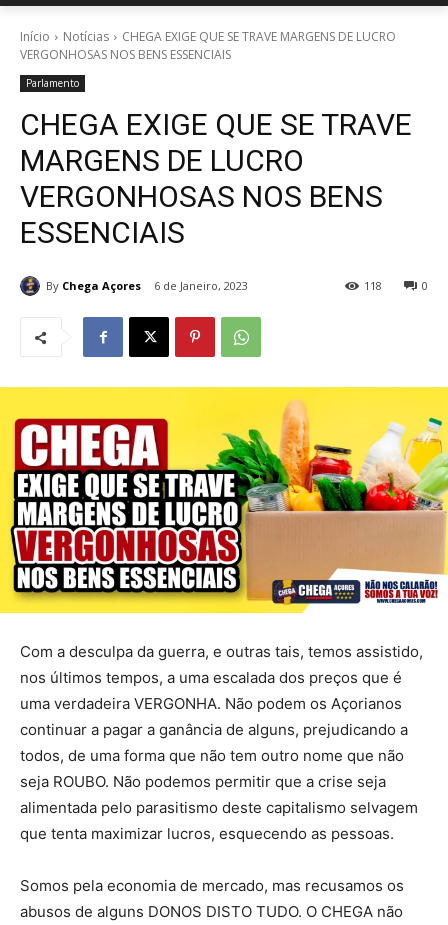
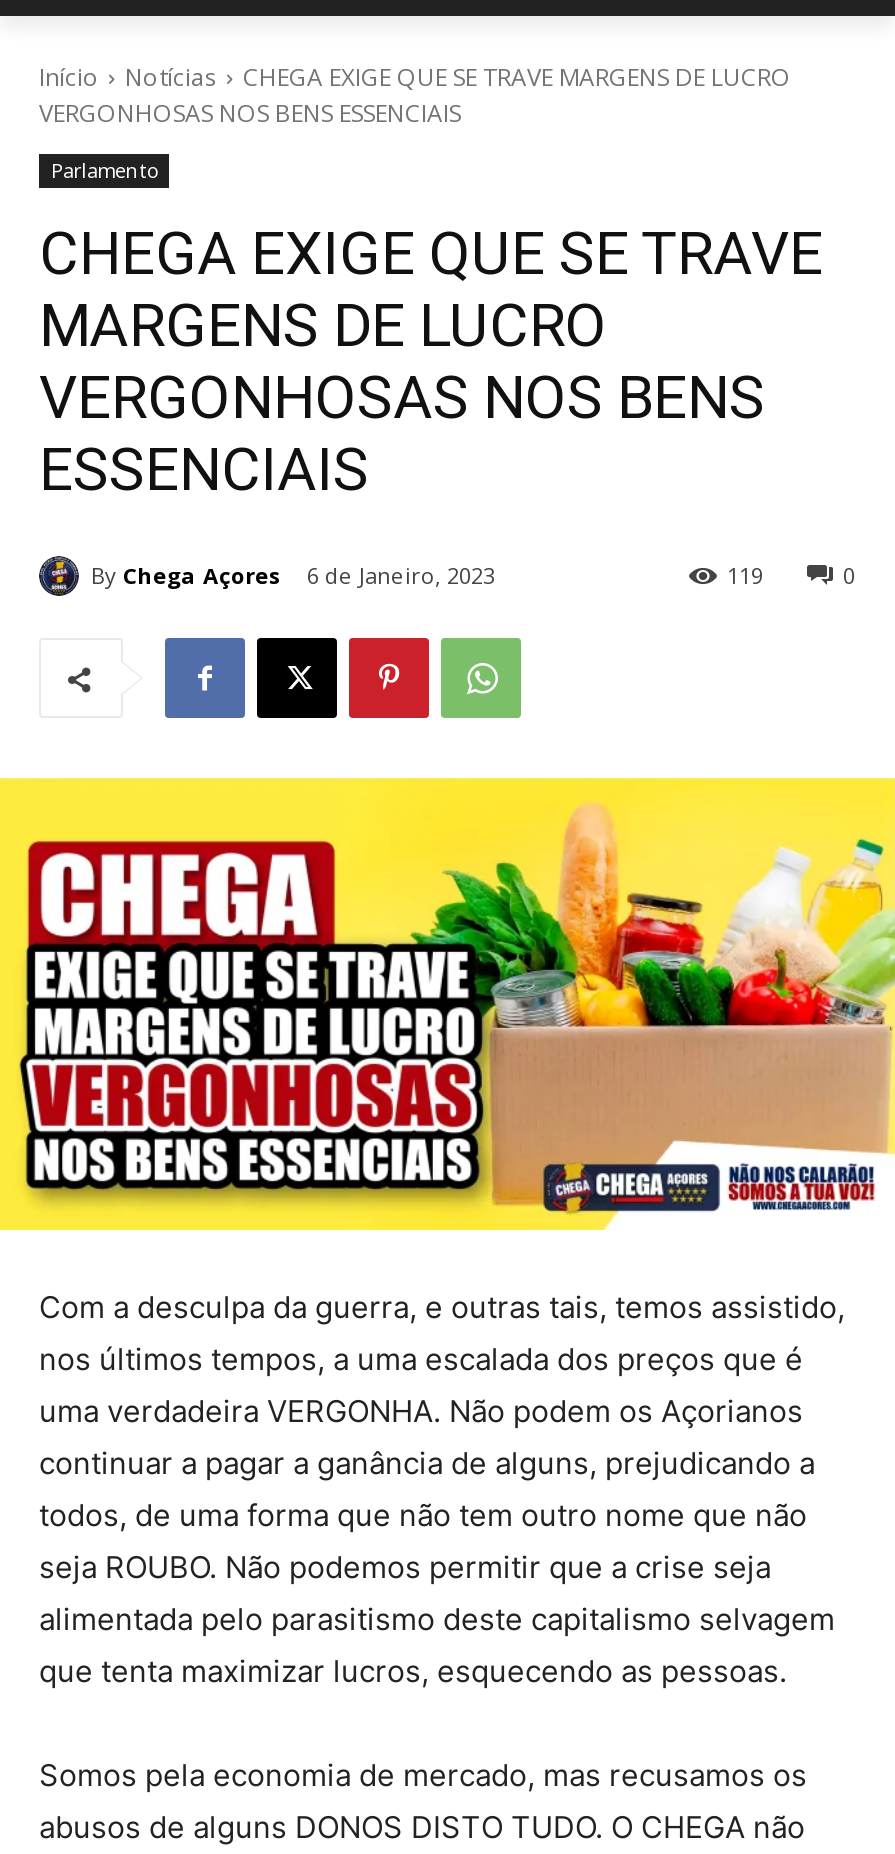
- 118
+ 119
